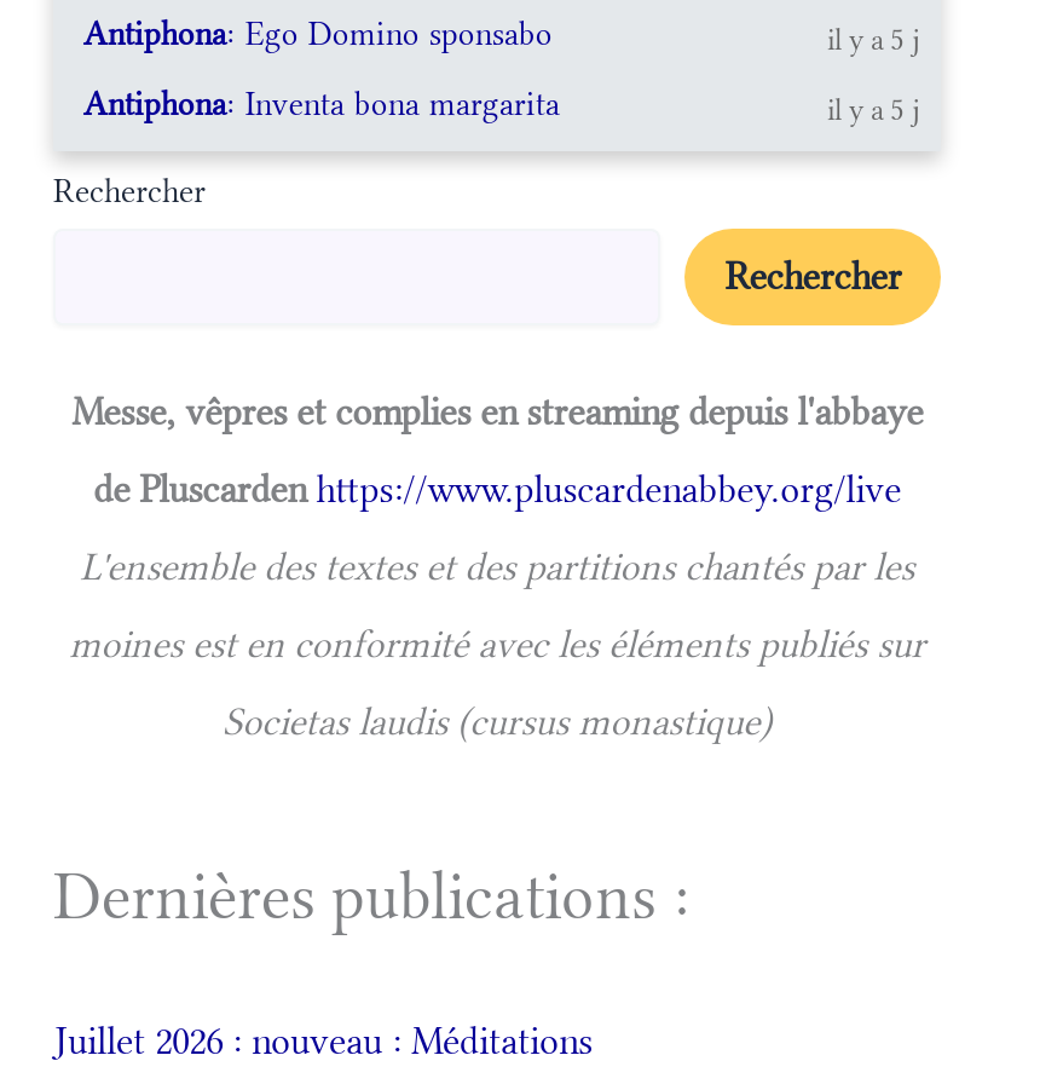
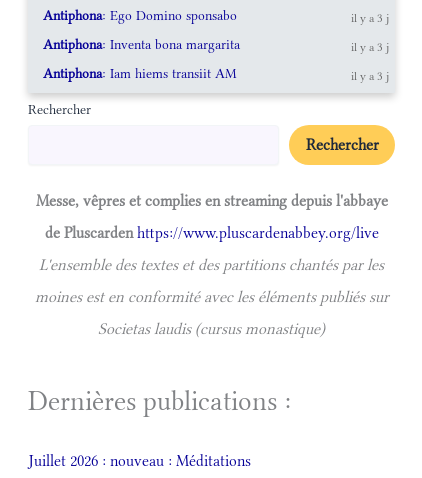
- il y a 5 j
+ il y a 3 j

- il y a 5 j
+ il y a 3 j
+ Antiphona: Iam hiems transiit AM
+ il y a 3 j
